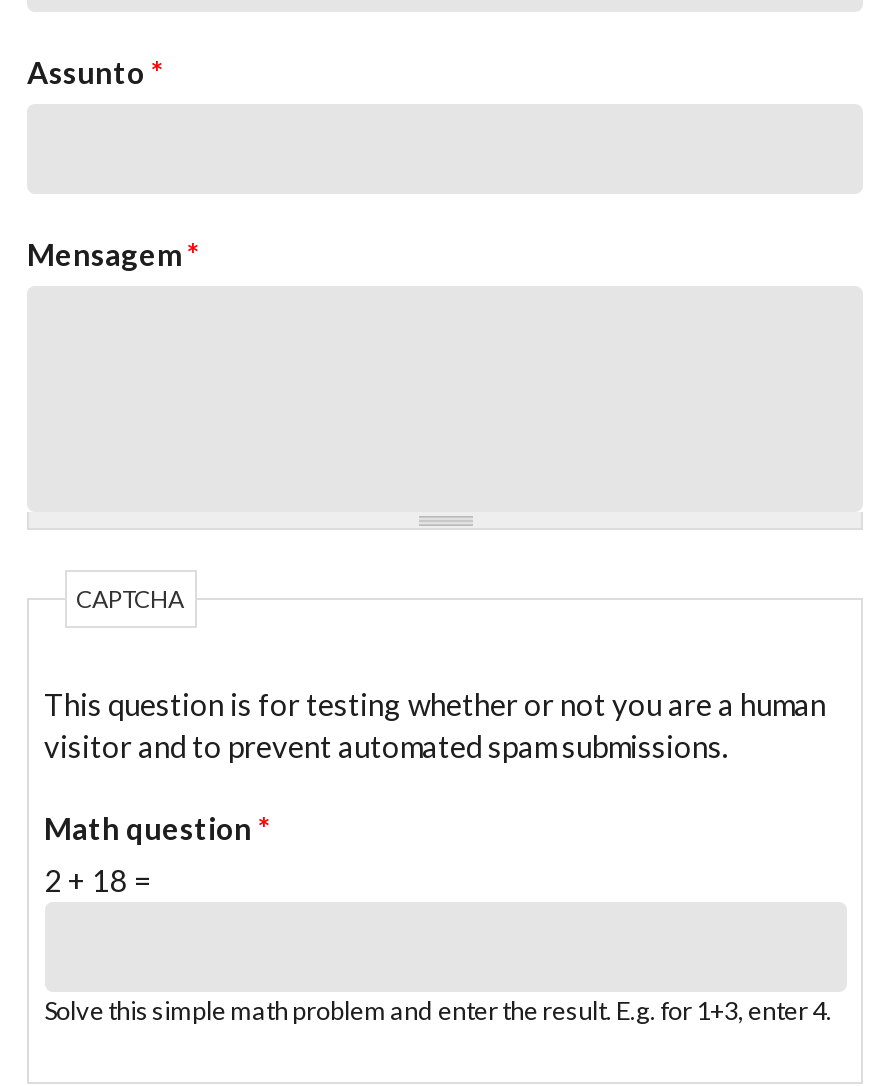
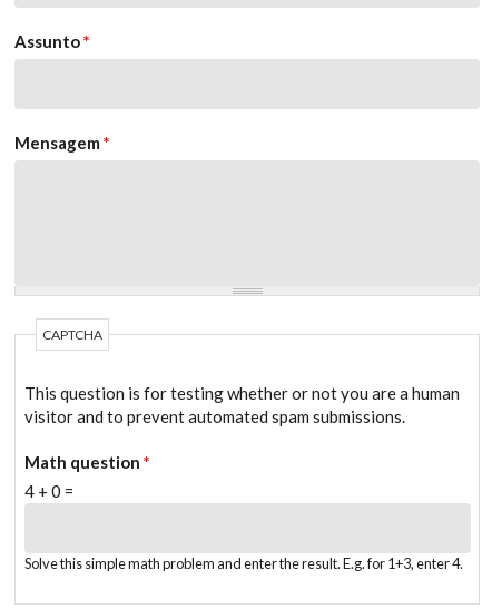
- 2 + 18 =
+ 4 + 0 =
